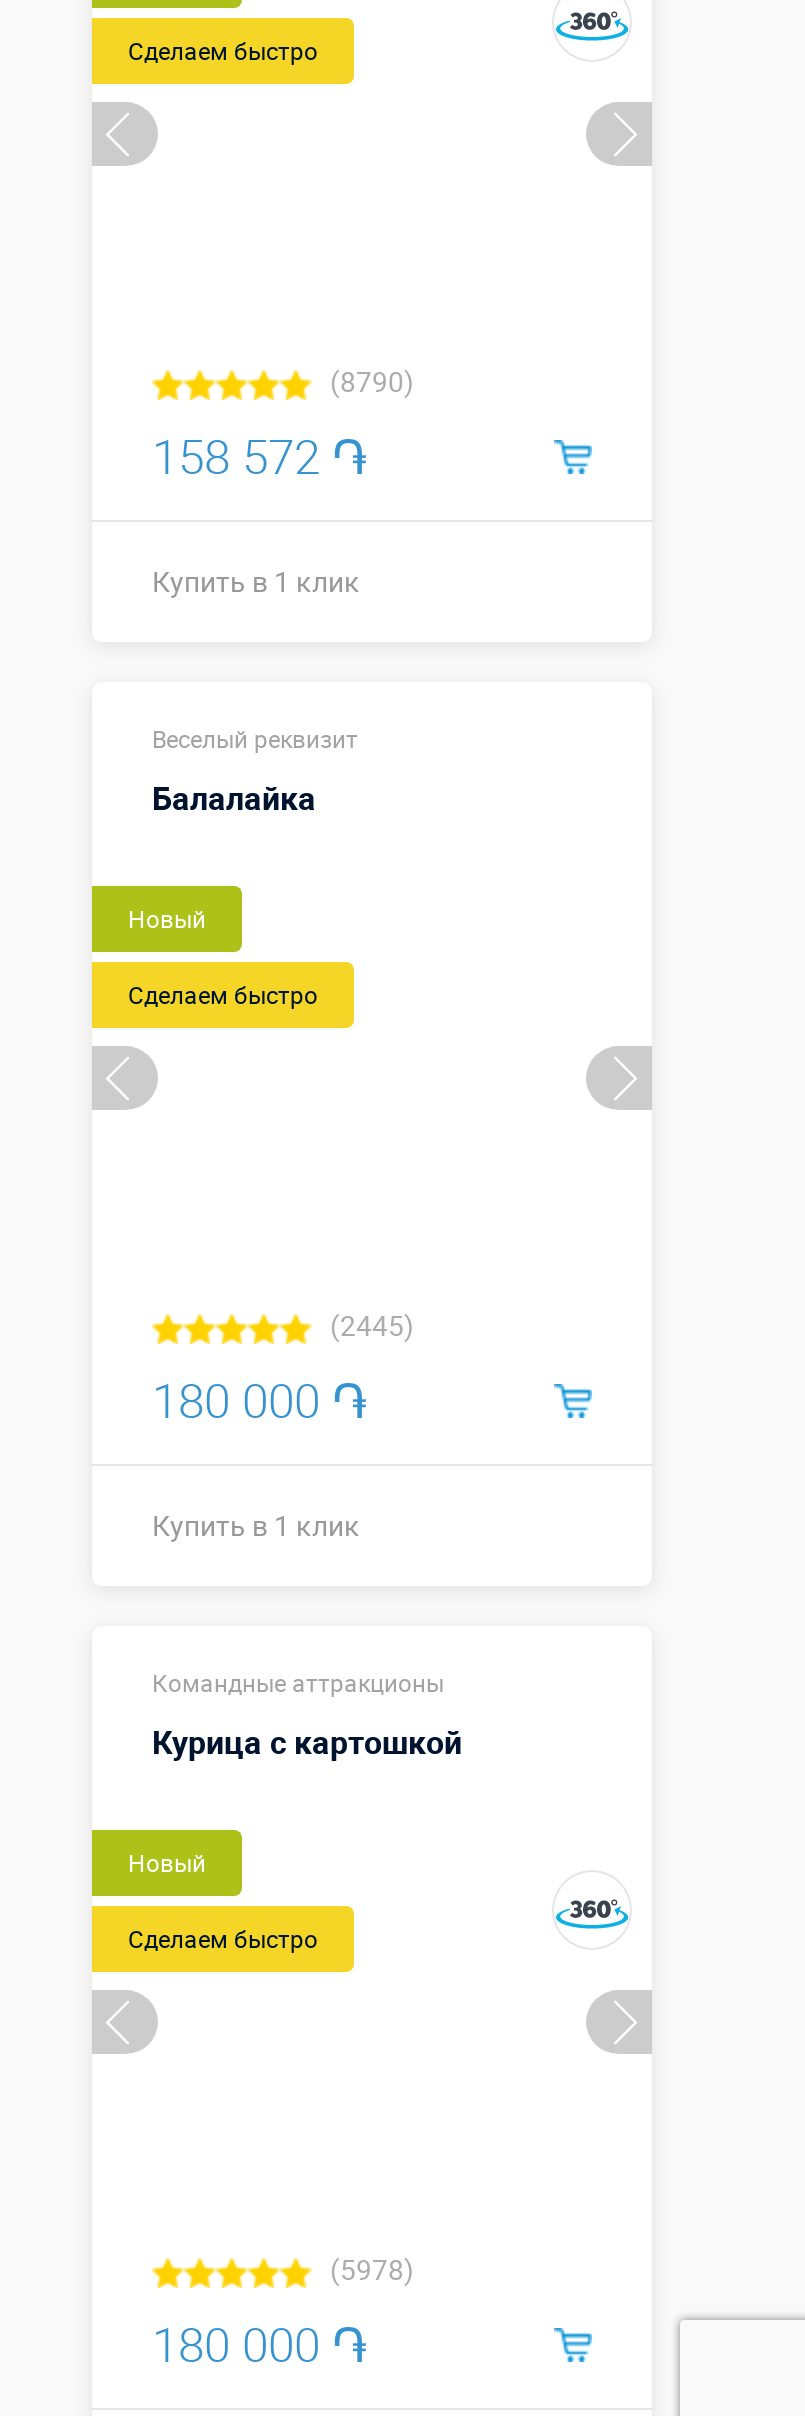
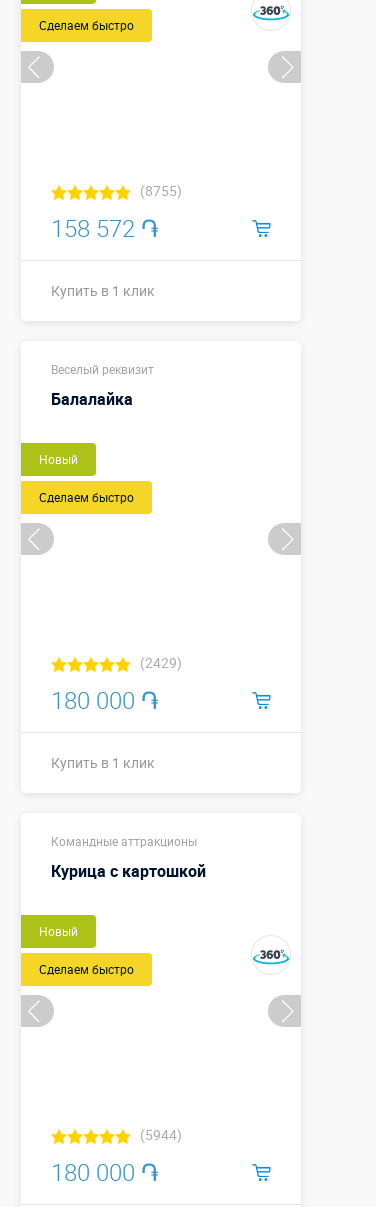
- (8790)
+ (8755)

- (2445)
+ (2429)

- (5978)
+ (5944)
